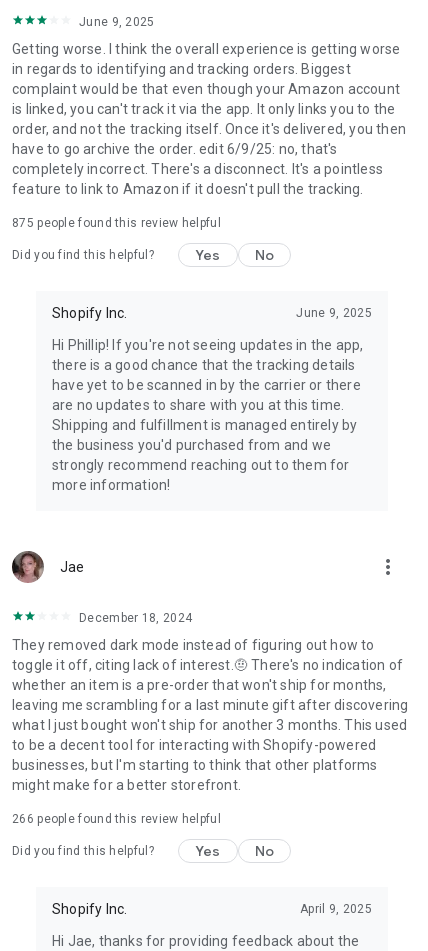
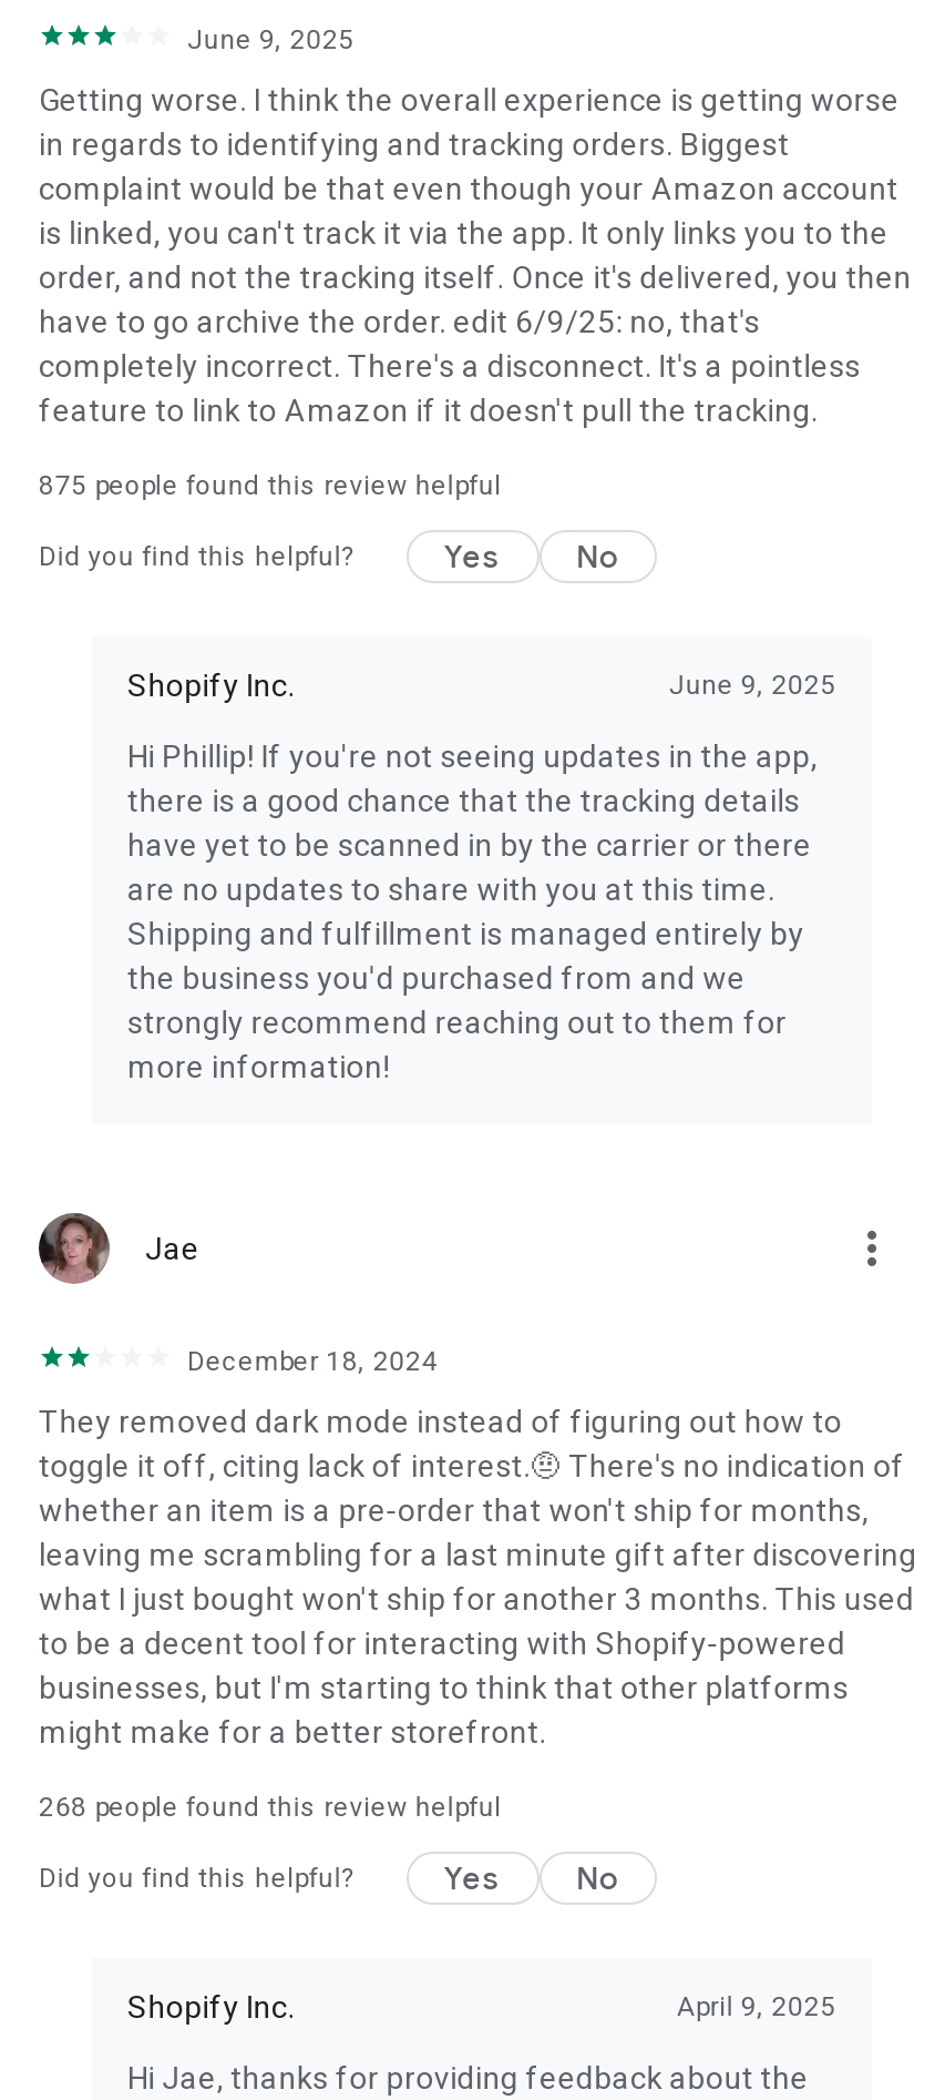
- 266 people found this review helpful
+ 268 people found this review helpful
